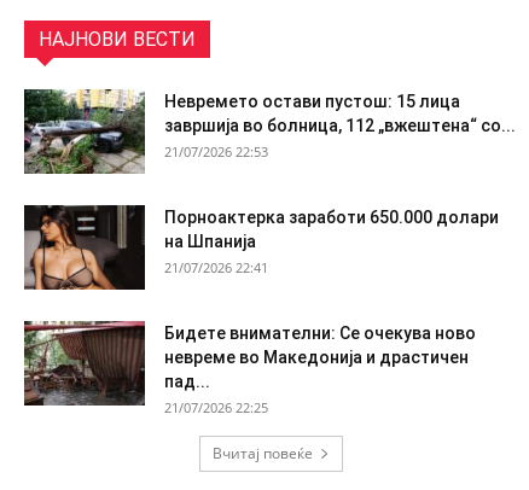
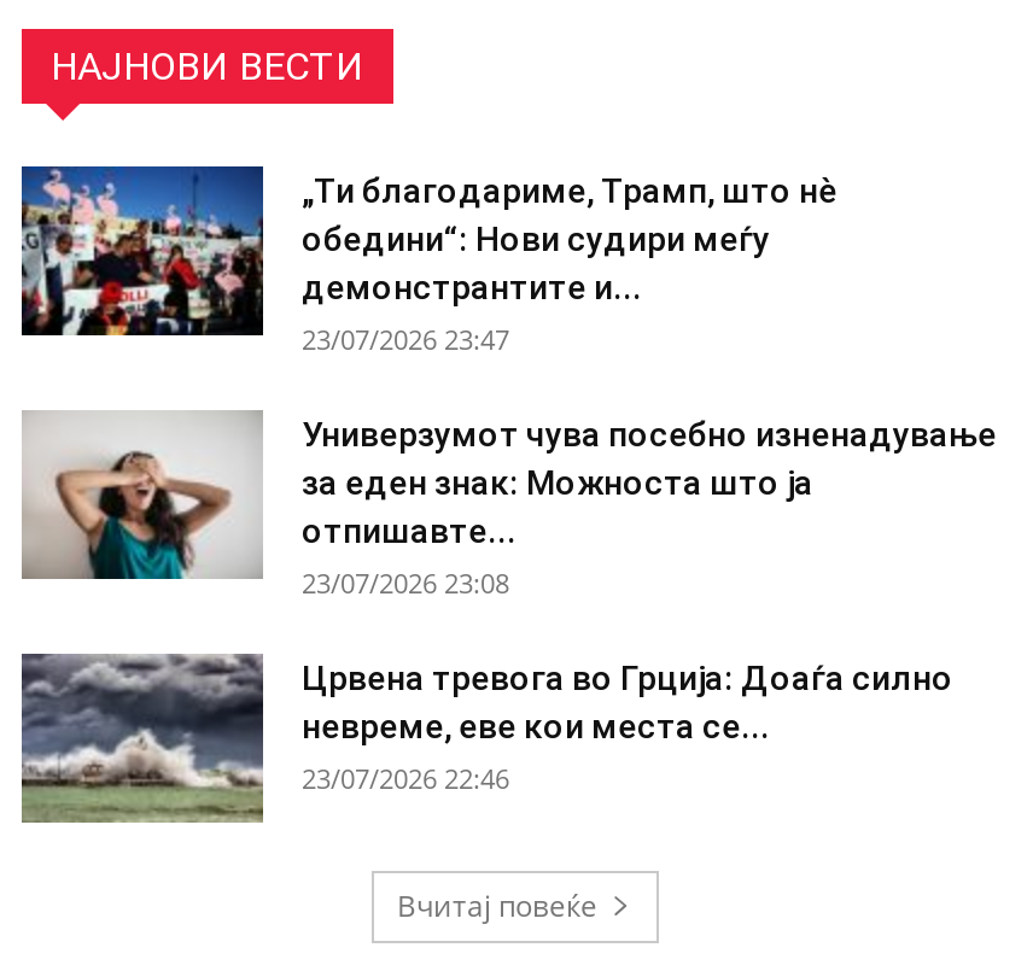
- [image]
- Невремето остави пустош: 15 лица
- завршија во болница, 112 „вжештена“ со...
- 21/07/2026 22:53
+ [image]
+ „Ти благодариме, Трамп, што нè
+ обедини“: Нови судири меѓу
+ демонстрантите и...
+ 23/07/2026 23:47

- [image]
- Порноактерка заработи 650.000 долари
- на Шпанија
- 21/07/2026 22:41
+ [image]
+ Универзумот чува посебно изненадување
+ за еден знак: Можноста што ја
+ отпишавте...
+ 23/07/2026 23:08

- [image]
- Бидете внимателни: Се очекува ново
- невреме во Македонија и драстичен
- пад...
- 21/07/2026 22:25
+ [image]
+ Црвена тревога во Грција: Доаѓа силно
+ невреме, еве кои места се...
+ 23/07/2026 22:46
